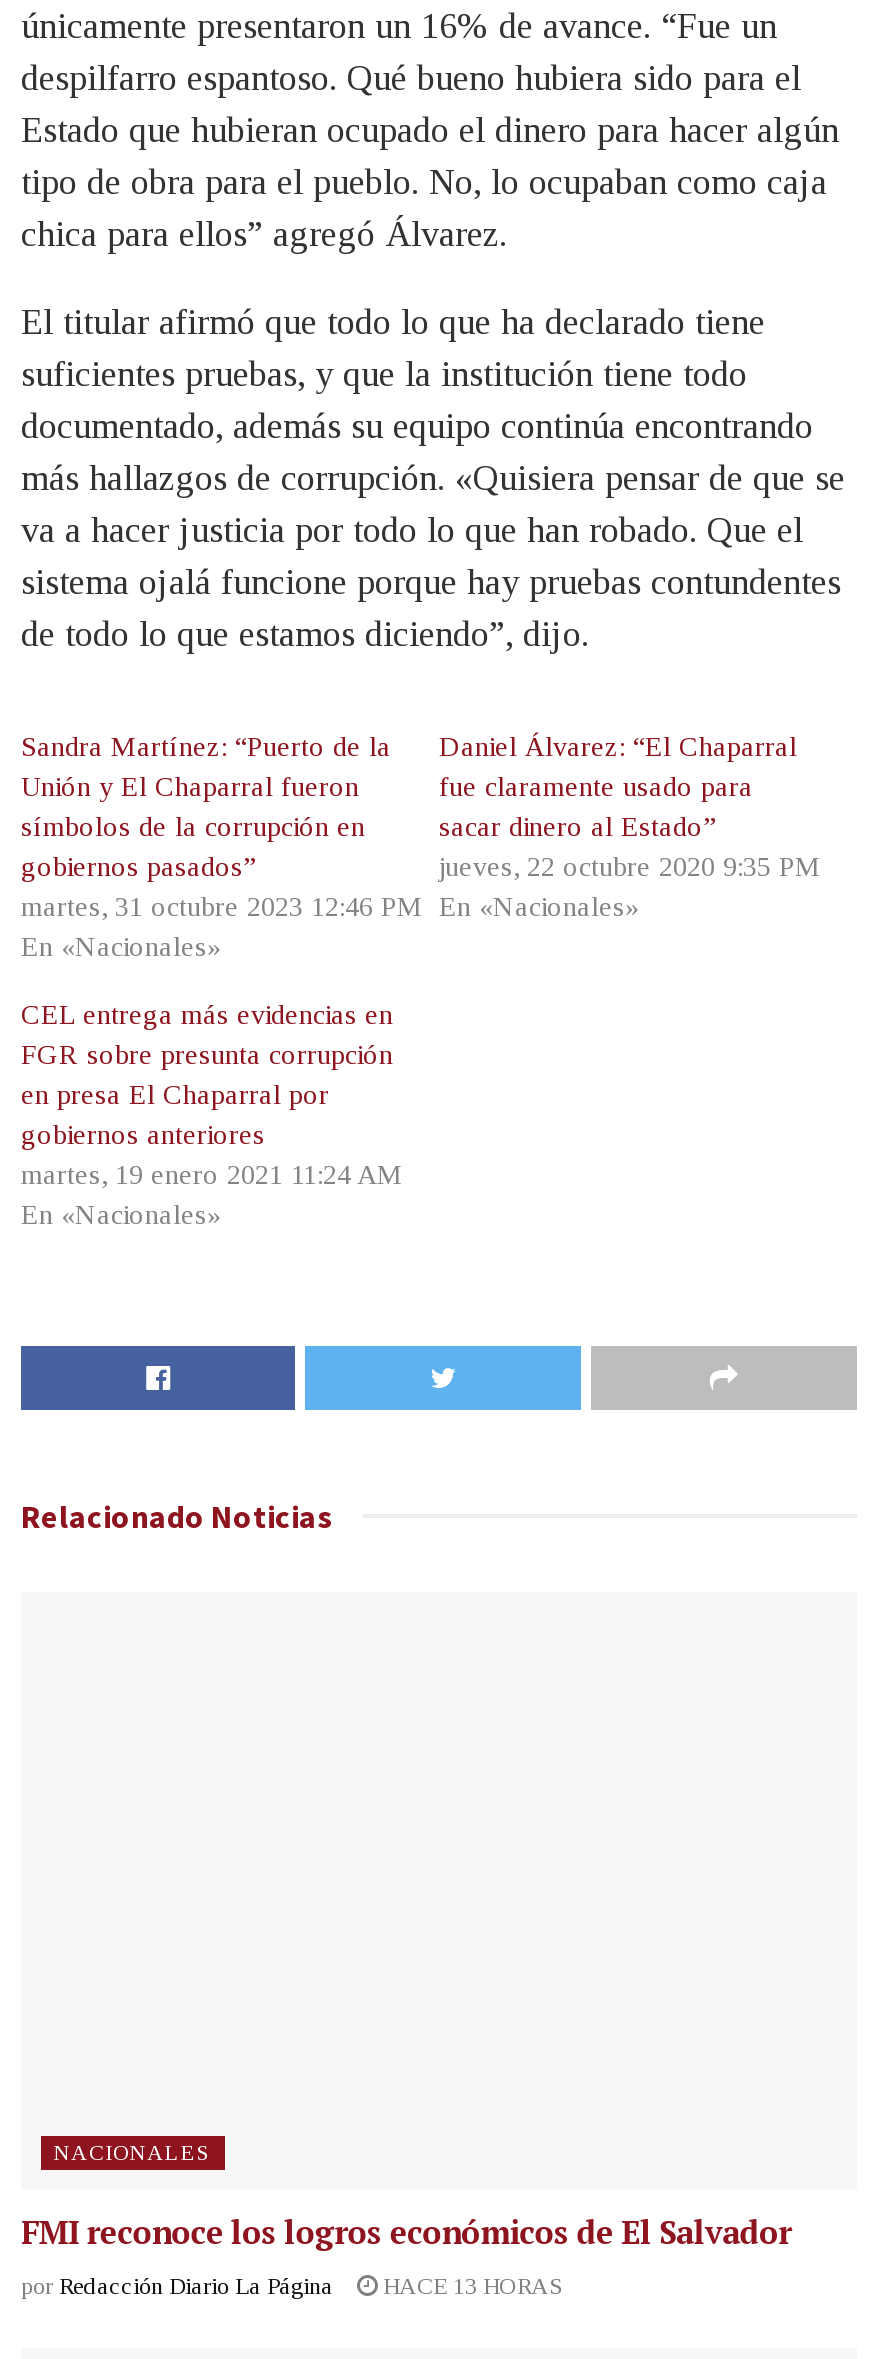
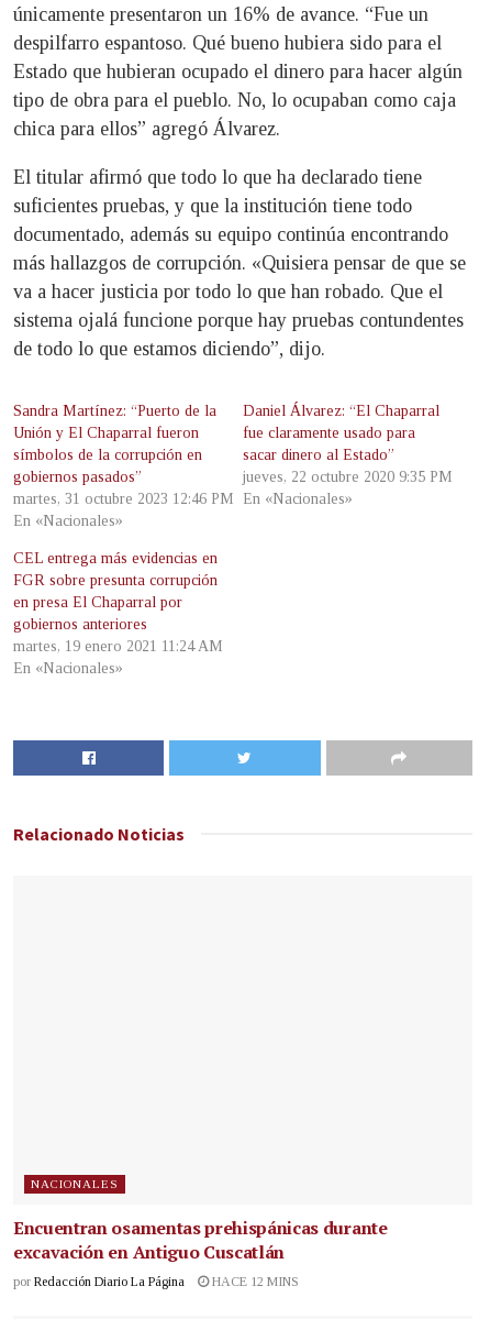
- FMI reconoce los logros económicos de El Salvador
+ Encuentran osamentas prehispánicas durante
+ excavación en Antiguo Cuscatlán

- por Redacción Diario La Página HACE 13 HORAS
+ por Redacción Diario La Página HACE 12 MINS
